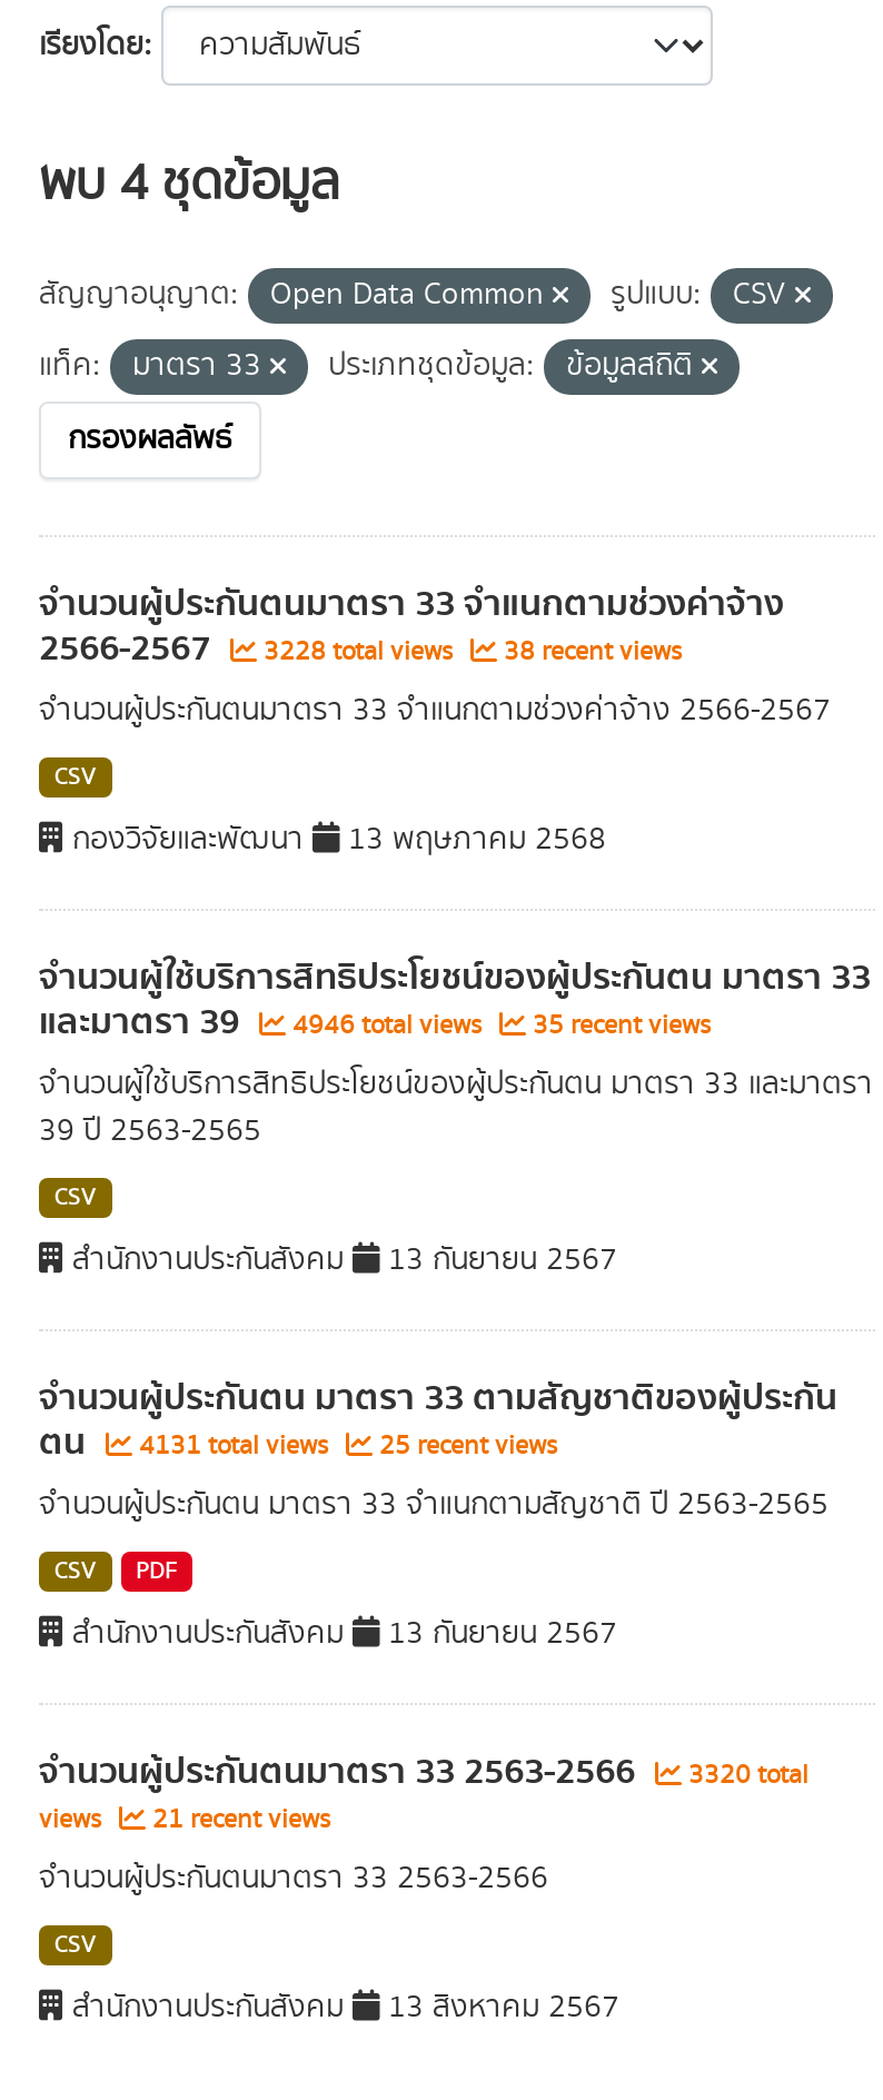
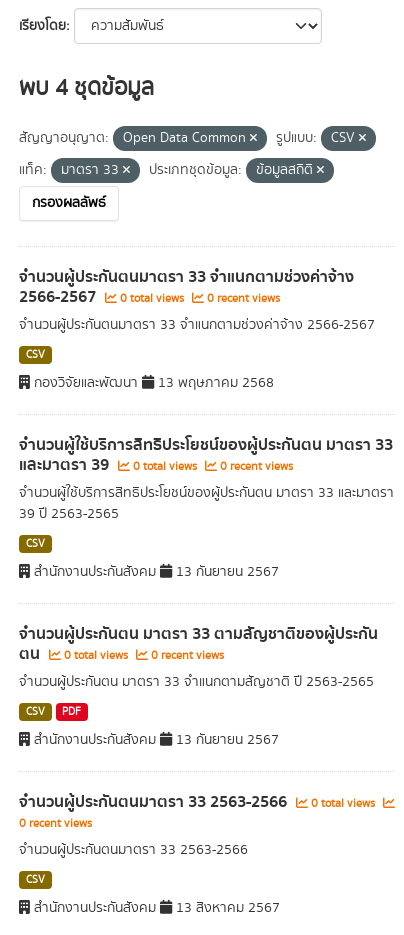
- 3228 total views
+ 0 total views

- 38 recent views
+ 0 recent views

- 4946 total views
+ 0 total views

- 35 recent views
+ 0 recent views

- 4131 total views
+ 0 total views

- 25 recent views
+ 0 recent views

- 3320 total
- views
- 21 recent views
+ 0 total views
+ 0 recent views
